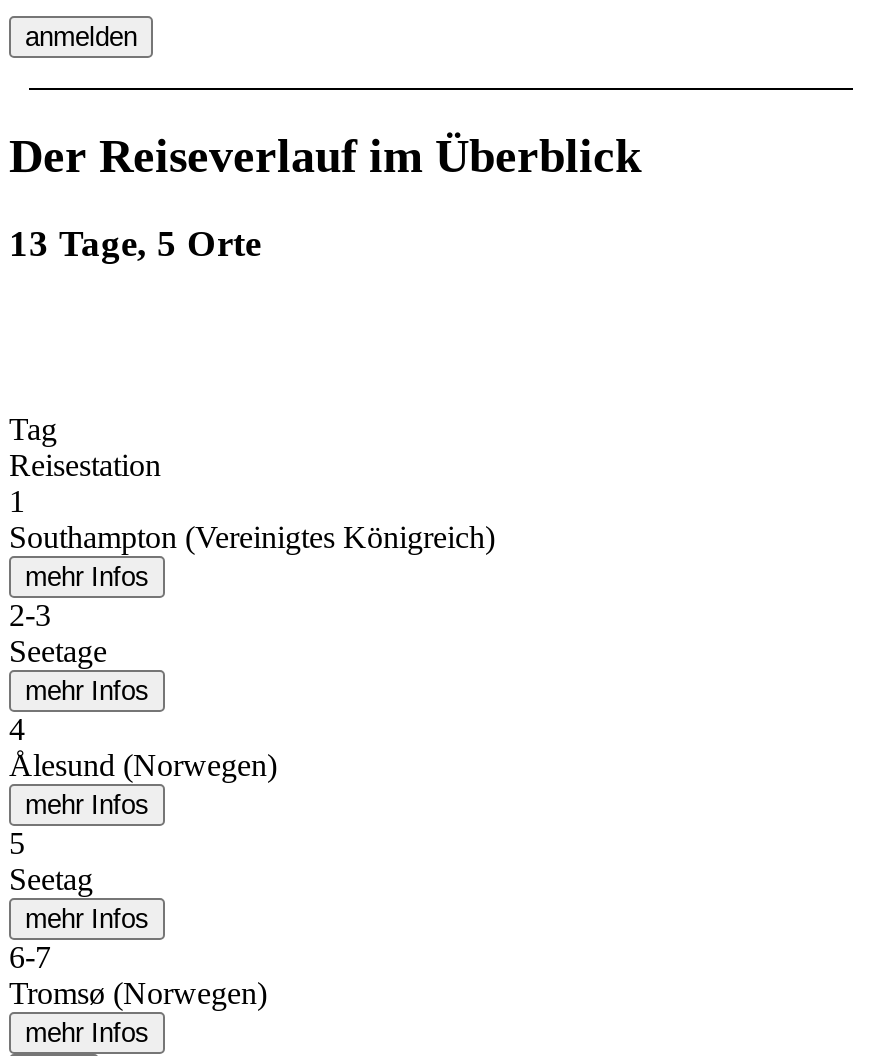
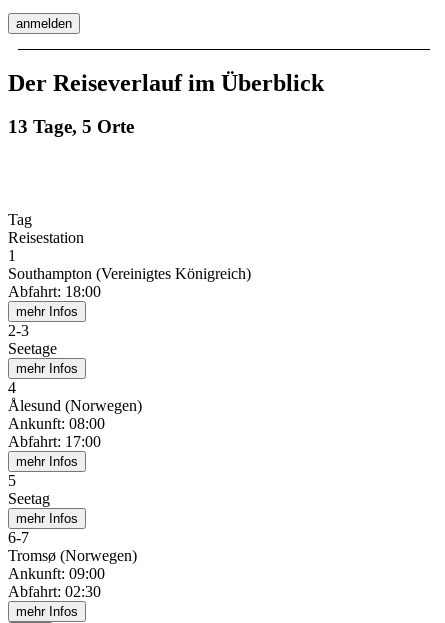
+ Abfahrt: 18:00

+ Ankunft: 08:00
+ Abfahrt: 17:00

+ Ankunft: 09:00
+ Abfahrt: 02:30
